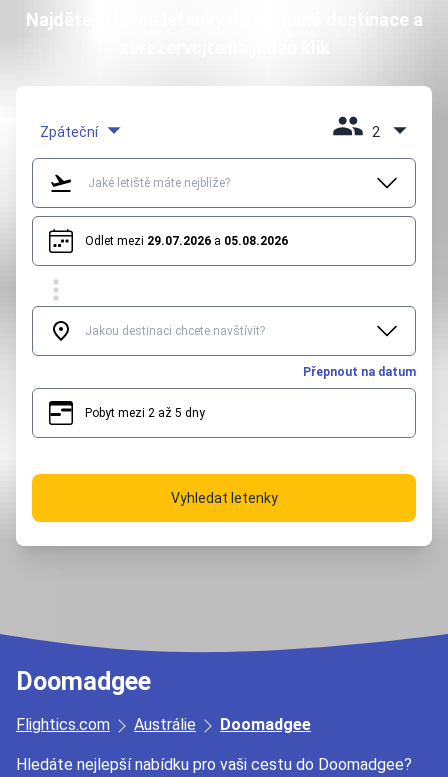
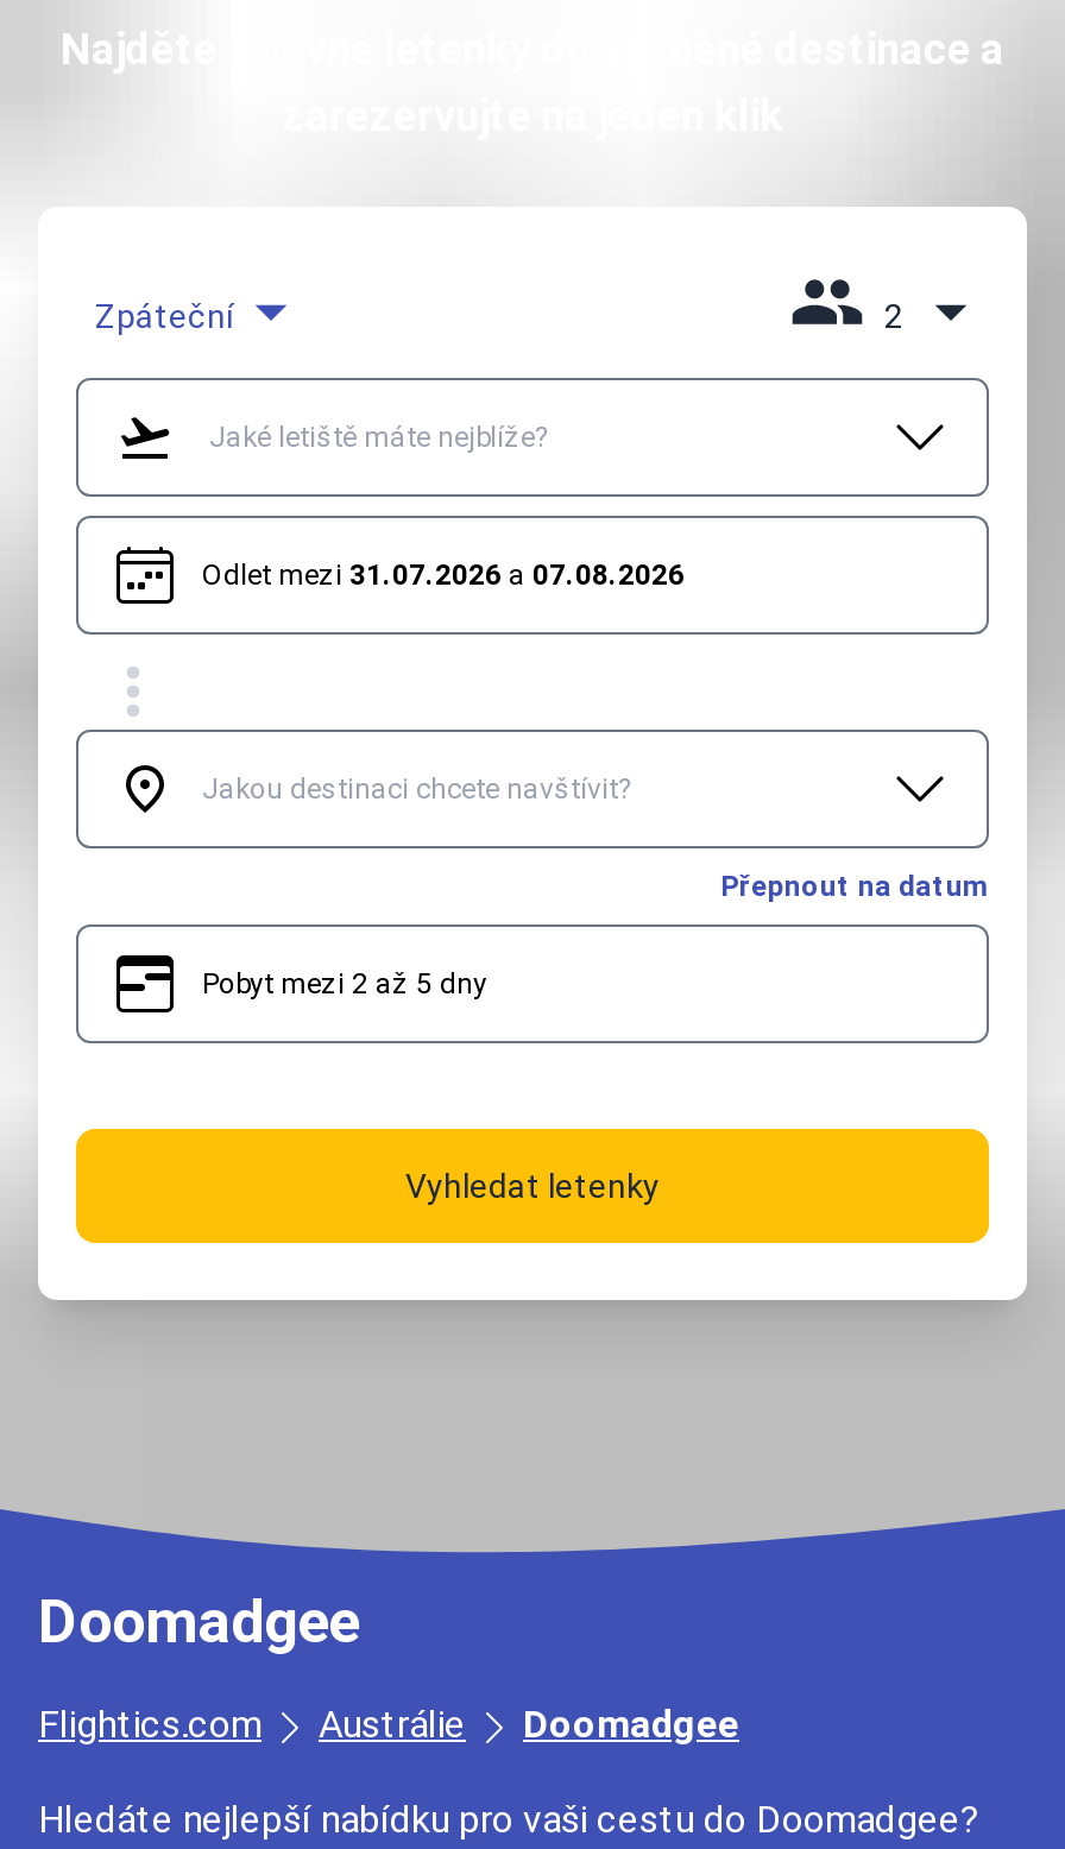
- Odlet mezi 29.07.2026 a 05.08.2026
+ Odlet mezi 31.07.2026 a 07.08.2026
